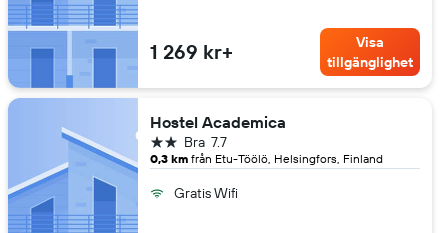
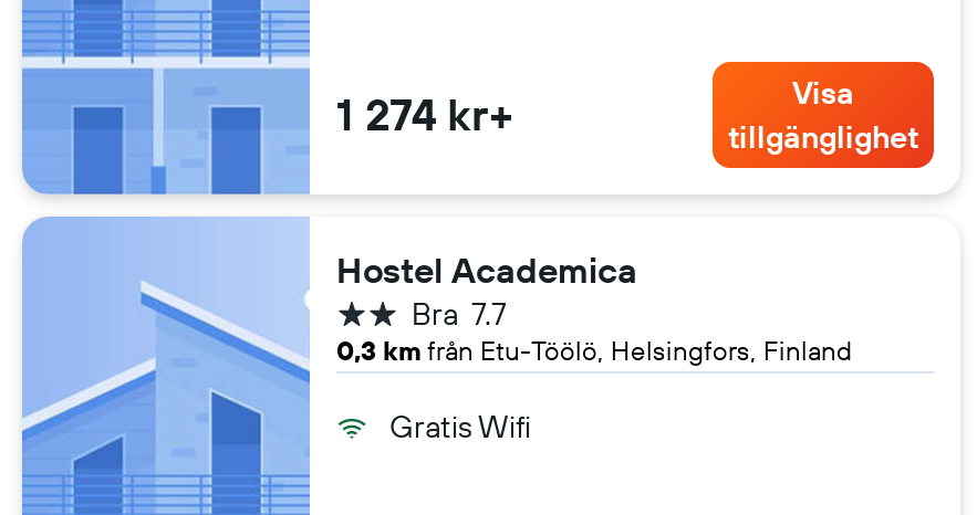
- 1 269 kr+
+ 1 274 kr+
